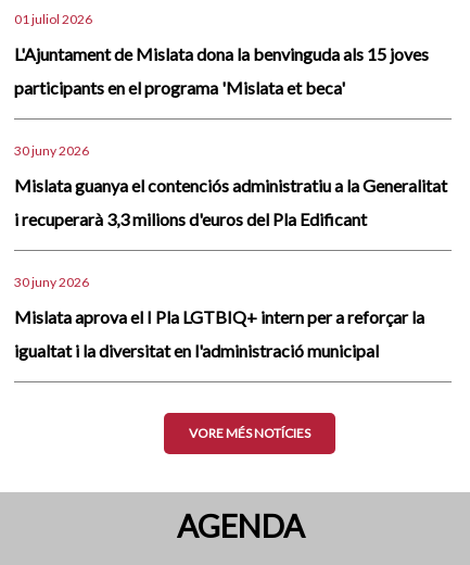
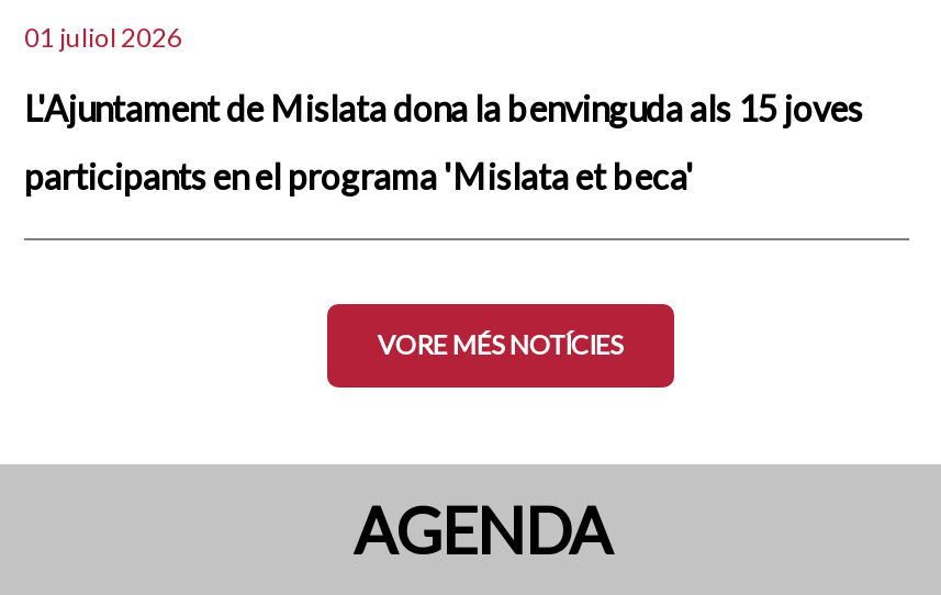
- 30 juny 2026
- Mislata guanya el contenciós administratiu a la Generalitat
- i recuperarà 3,3 milions d'euros del Pla Edificant
- 30 juny 2026
- Mislata aprova el I Pla LGTBIQ+ intern per a reforçar la
- igualtat i la diversitat en l'administració municipal
